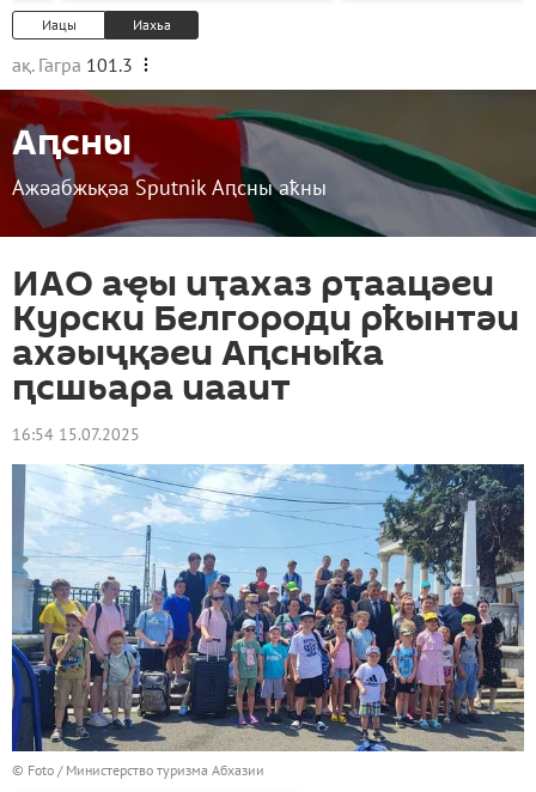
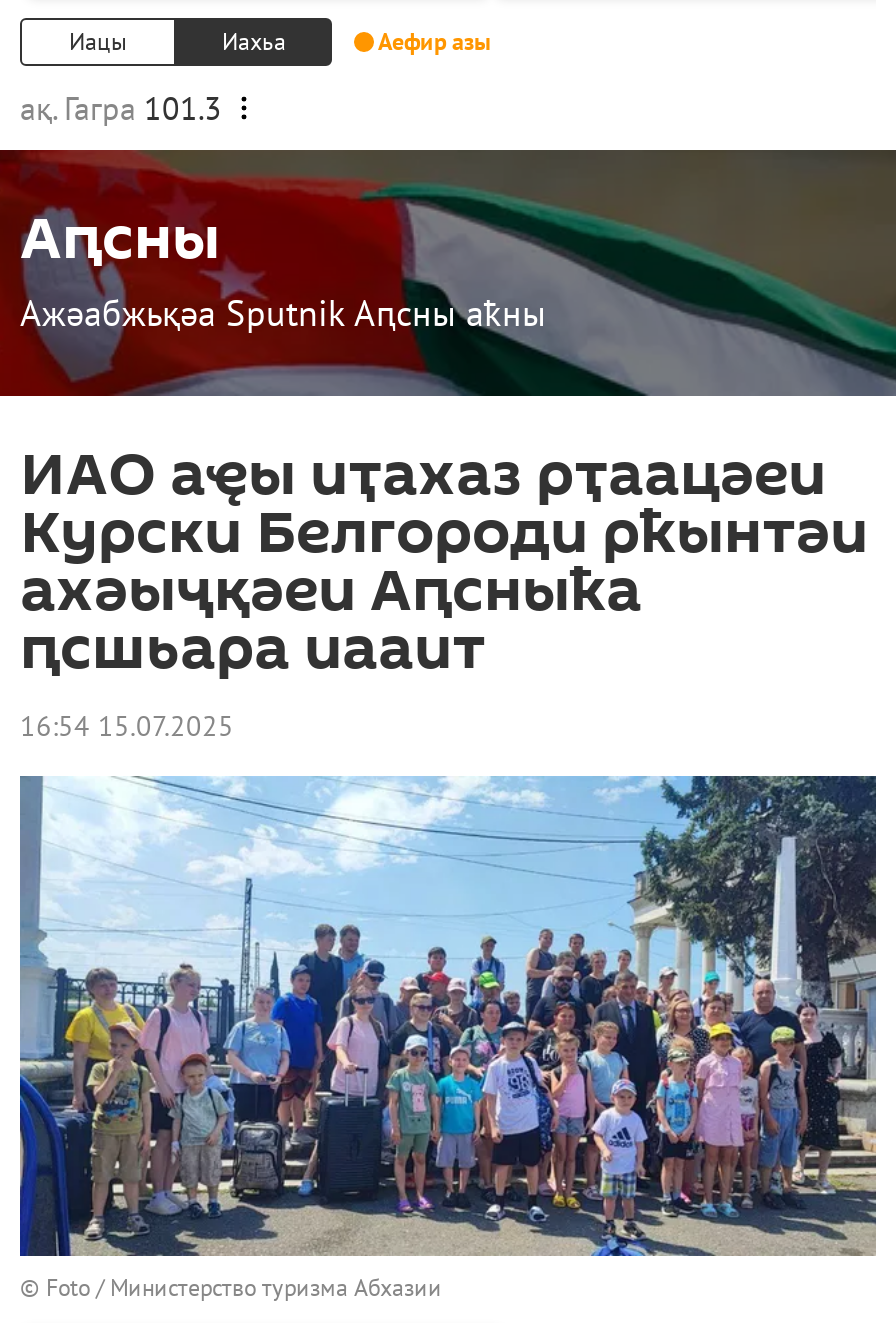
+ Аефир азы
